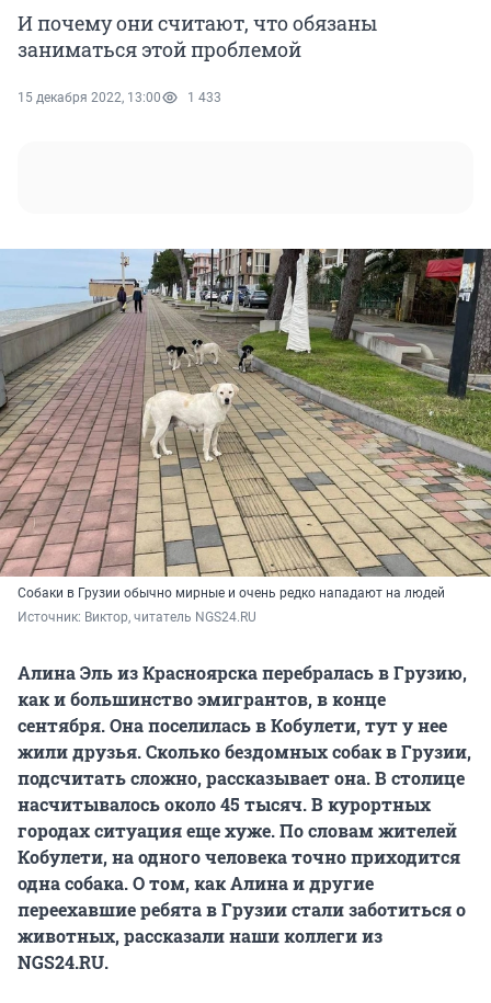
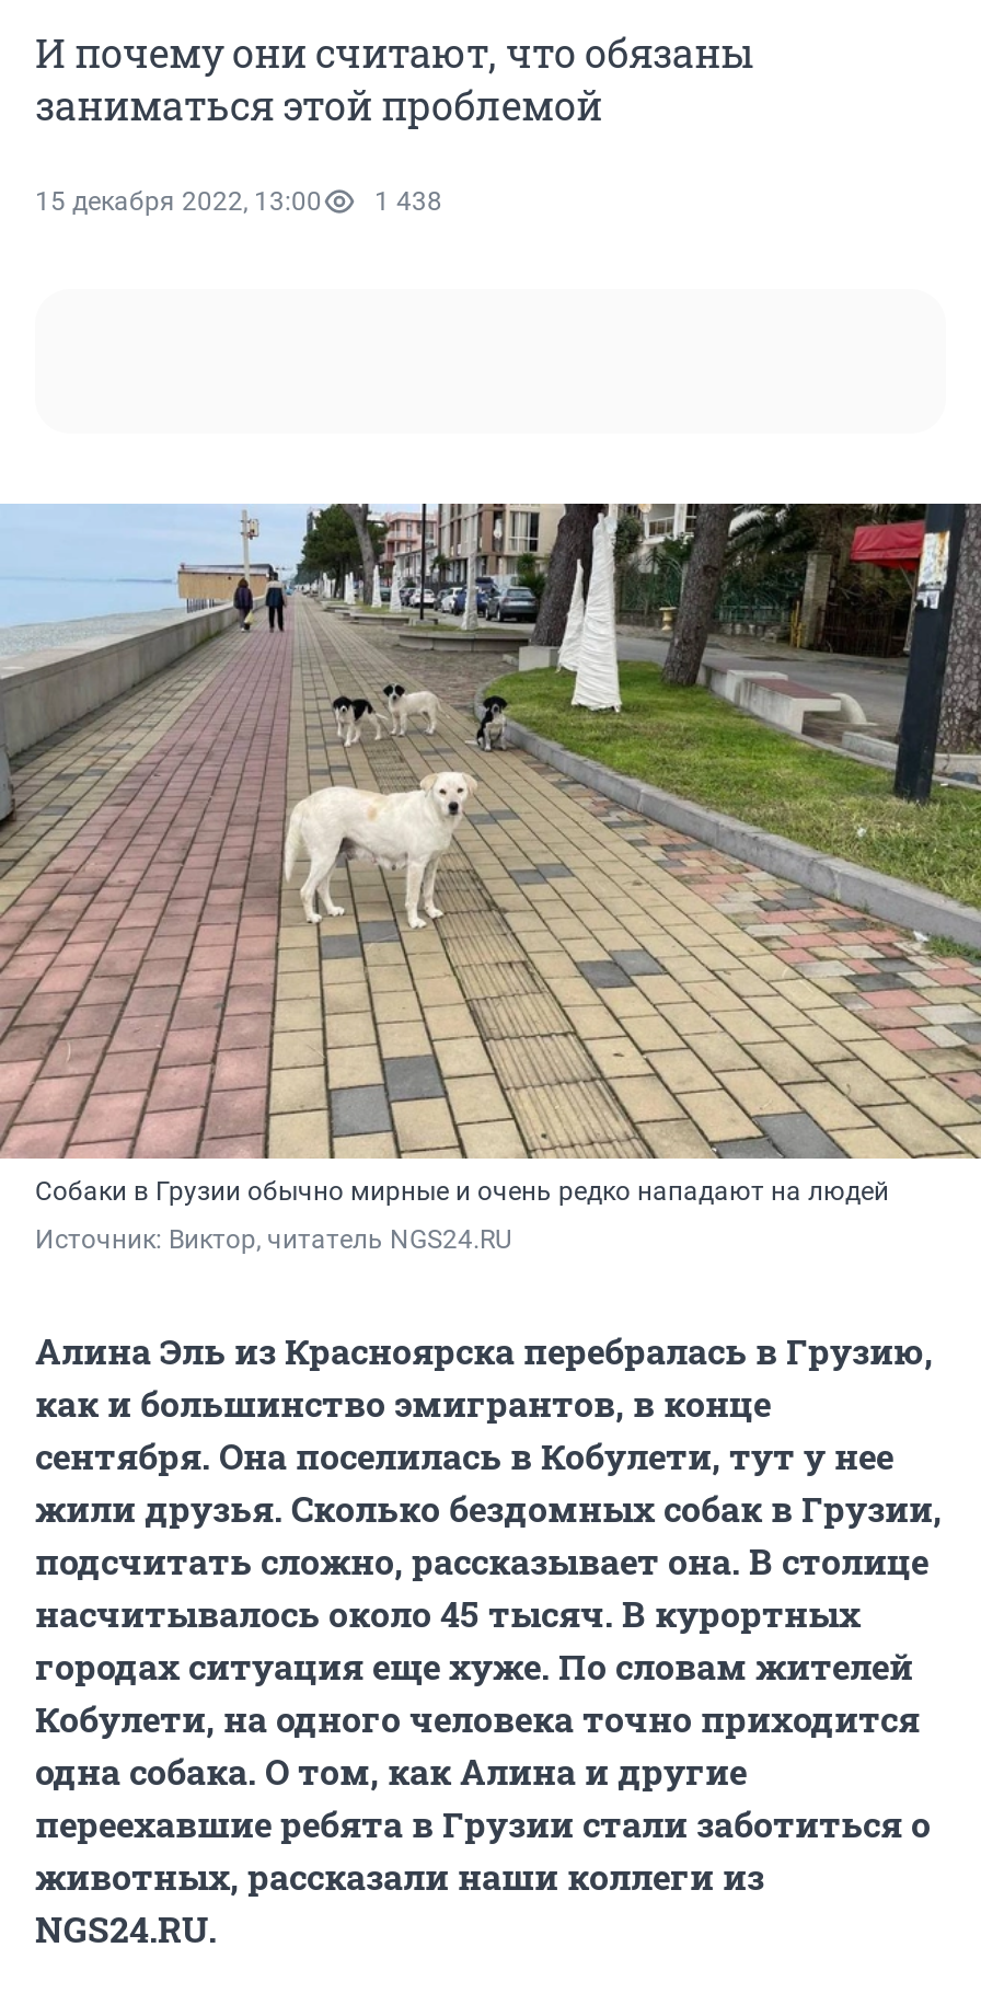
- 15 декабря 2022, 13:00 1 433
+ 15 декабря 2022, 13:00 1 438
